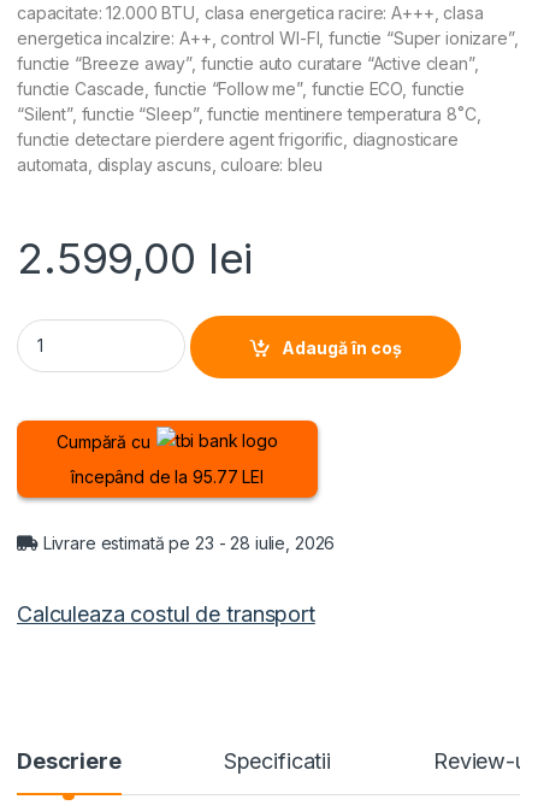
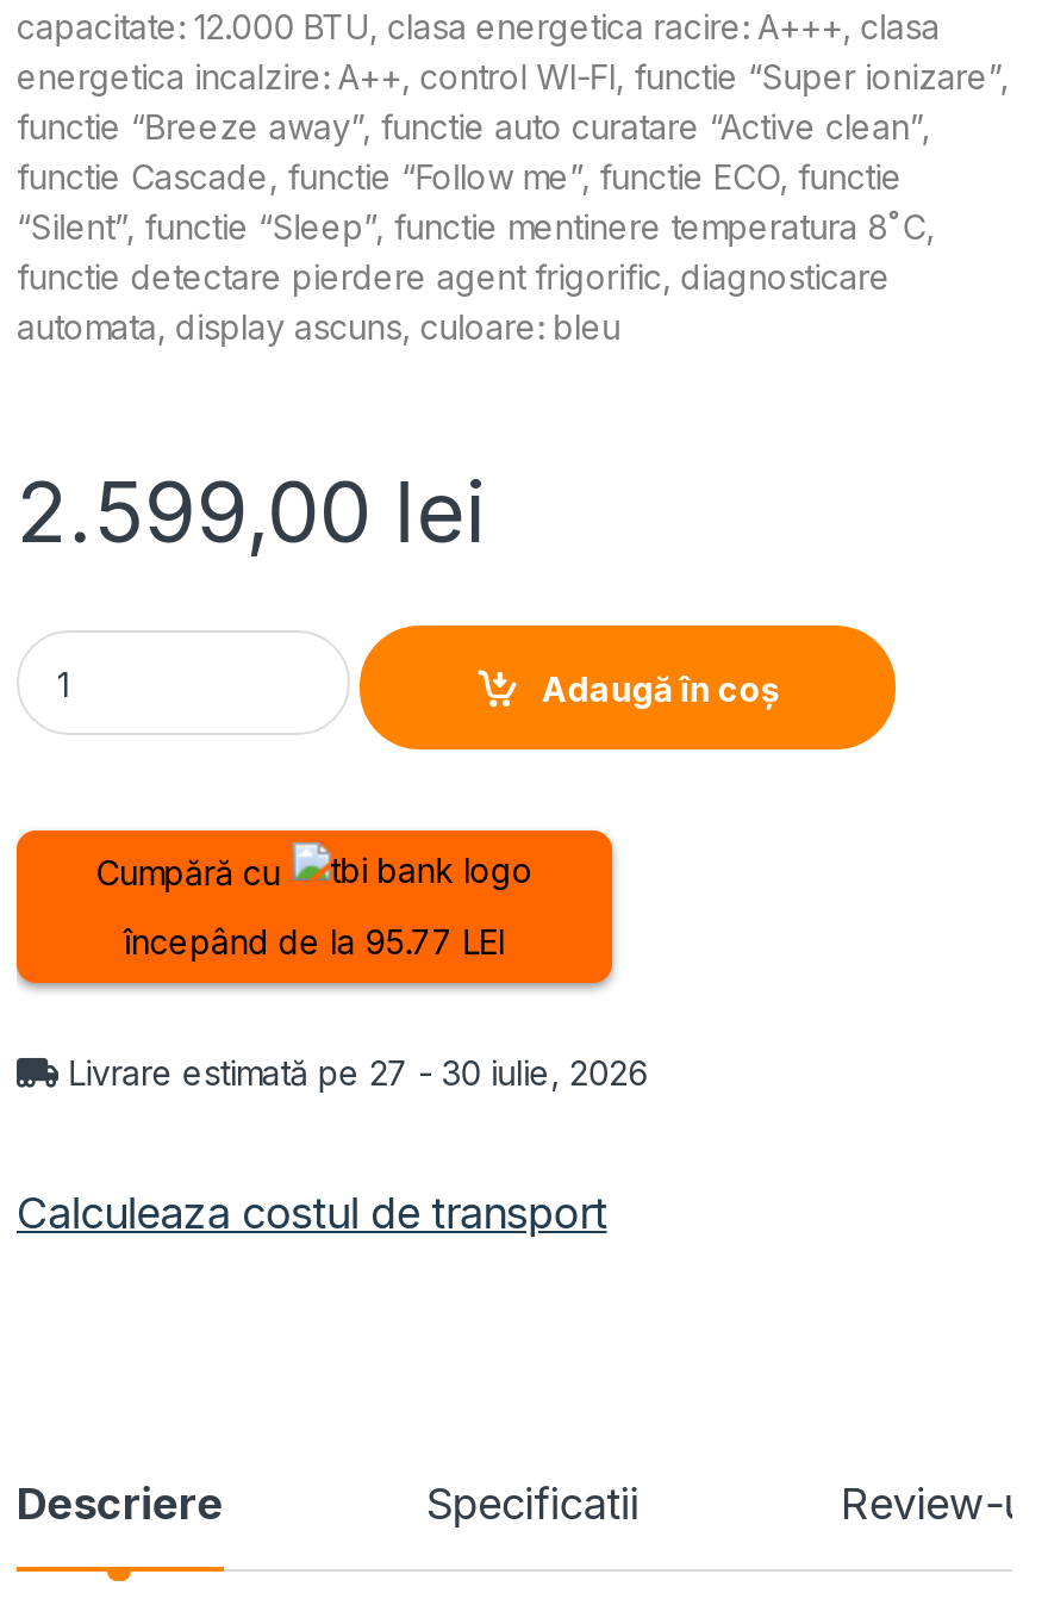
- Livrare estimată pe 23 - 28 iulie, 2026
+ Livrare estimată pe 27 - 30 iulie, 2026
